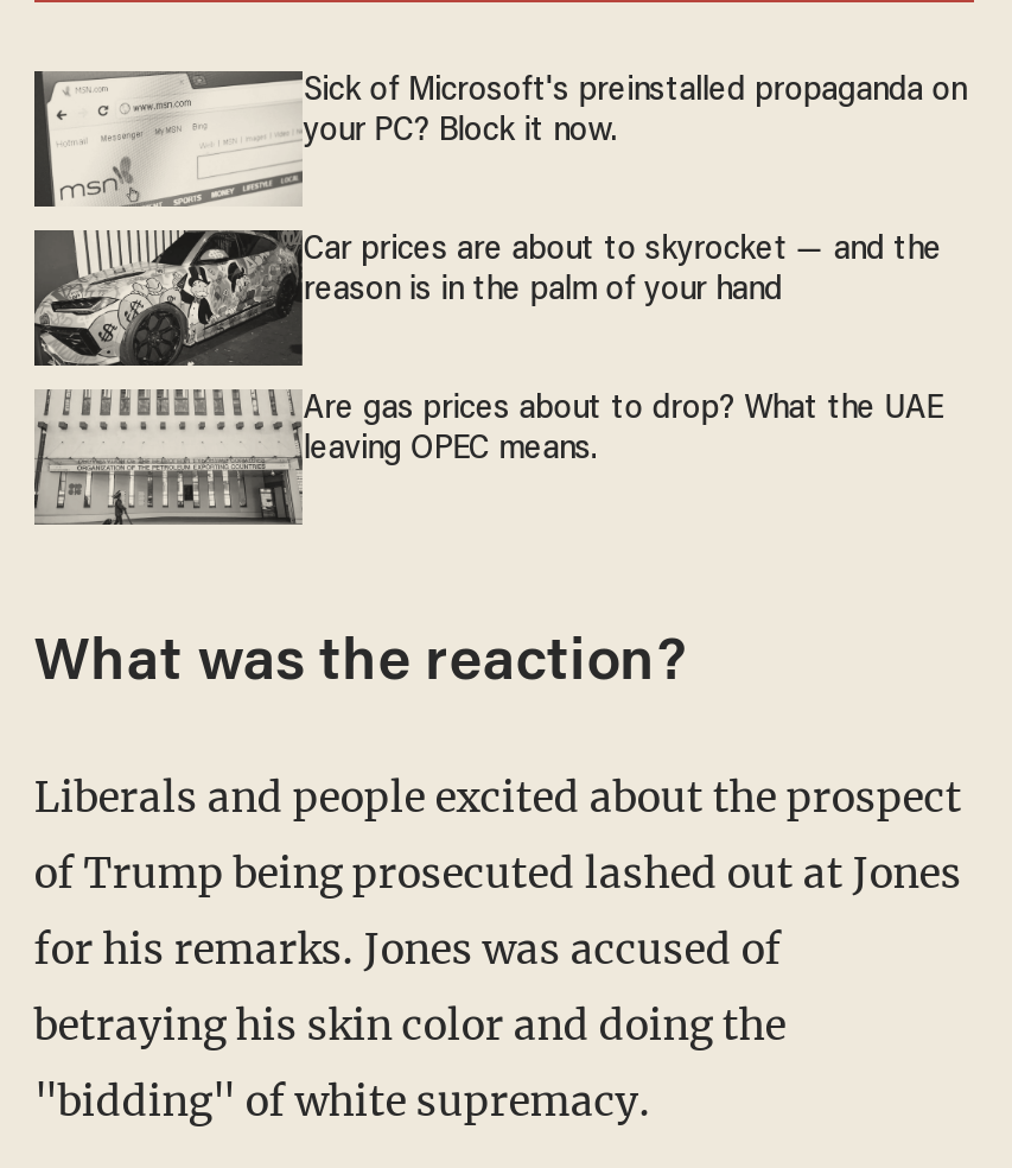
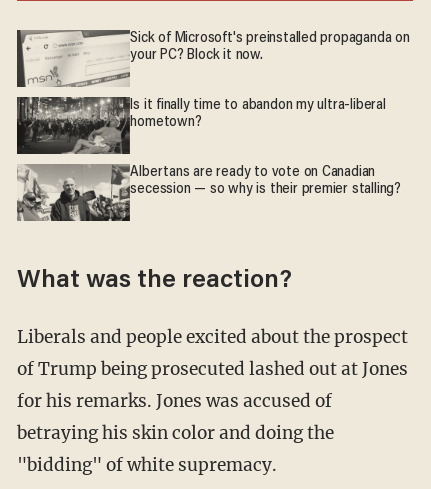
- [image]
- Car prices are about to skyrocket — and the
- reason is in the palm of your hand
+ [image]
+ Is it finally time to abandon my ultra-liberal
+ hometown?

- [image]
- Are gas prices about to drop? What the UAE
- leaving OPEC means.
+ [image]
+ Albertans are ready to vote on Canadian
+ secession — so why is their premier stalling?
